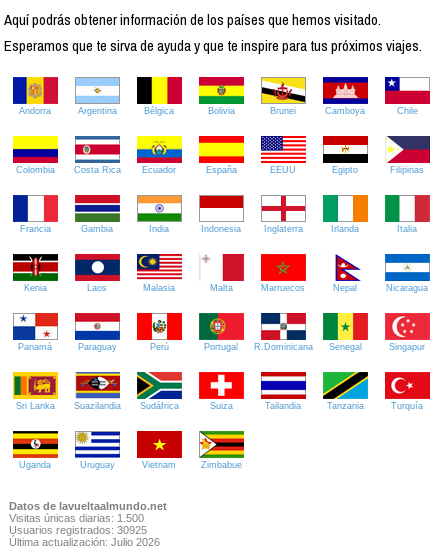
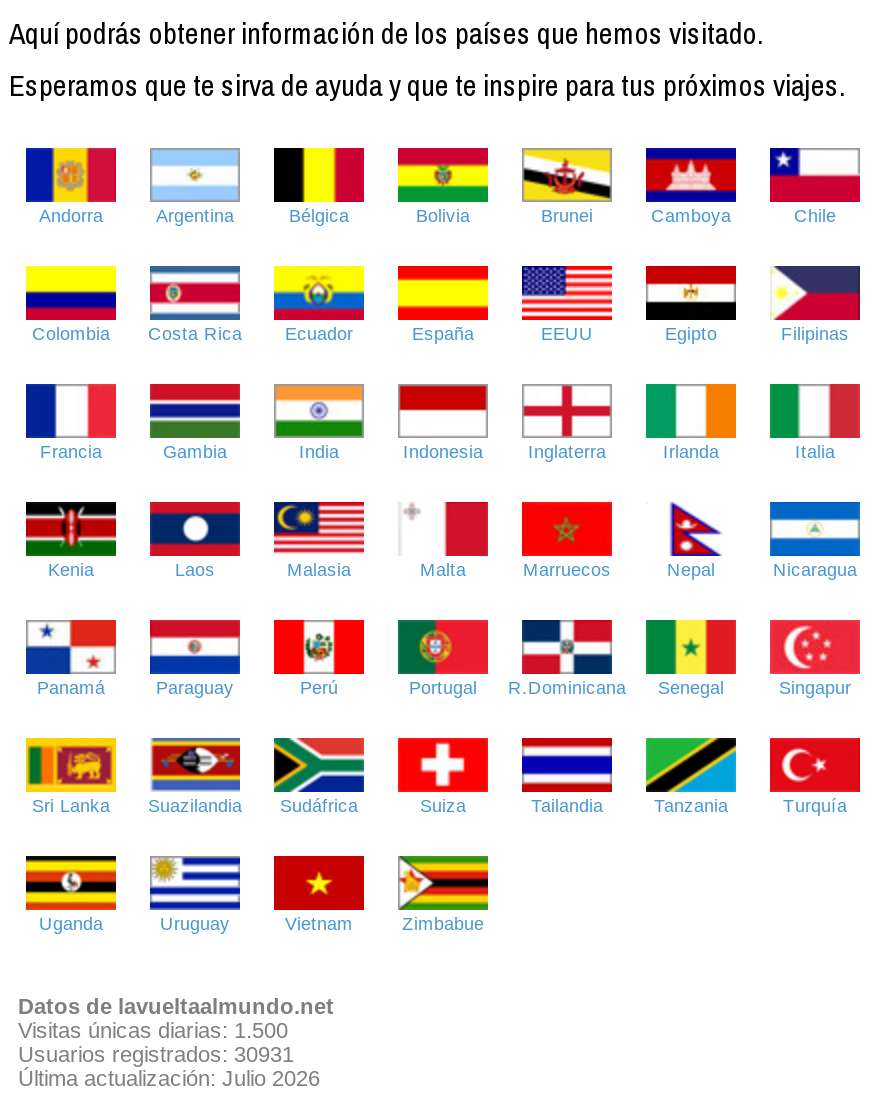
- Usuarios registrados: 30925
+ Usuarios registrados: 30931
